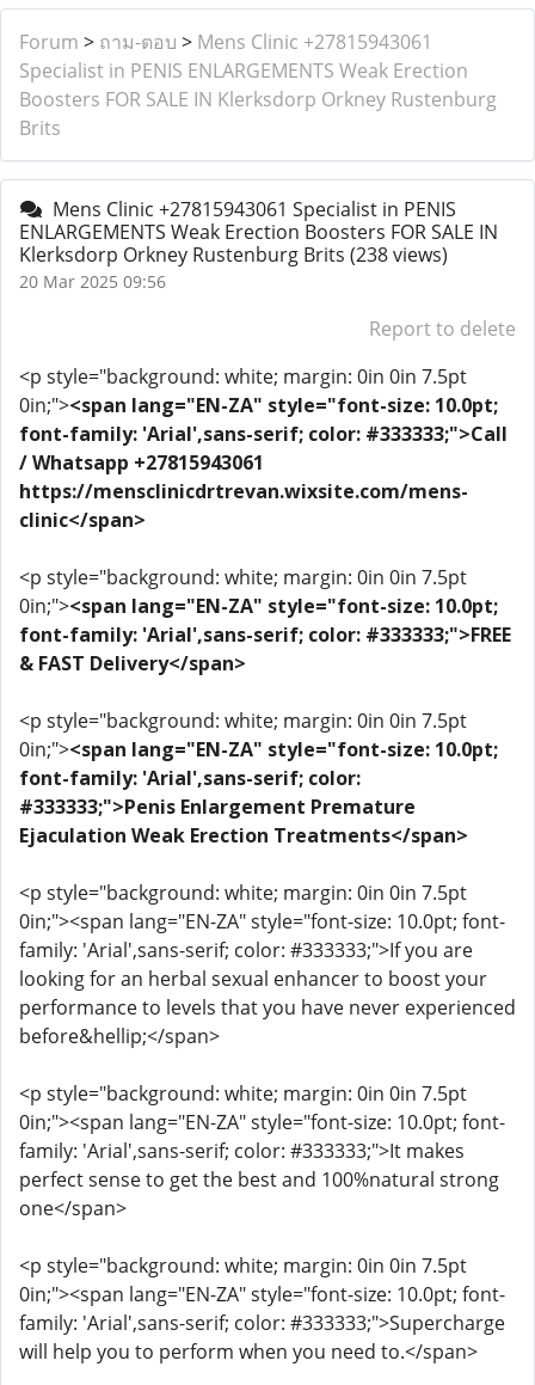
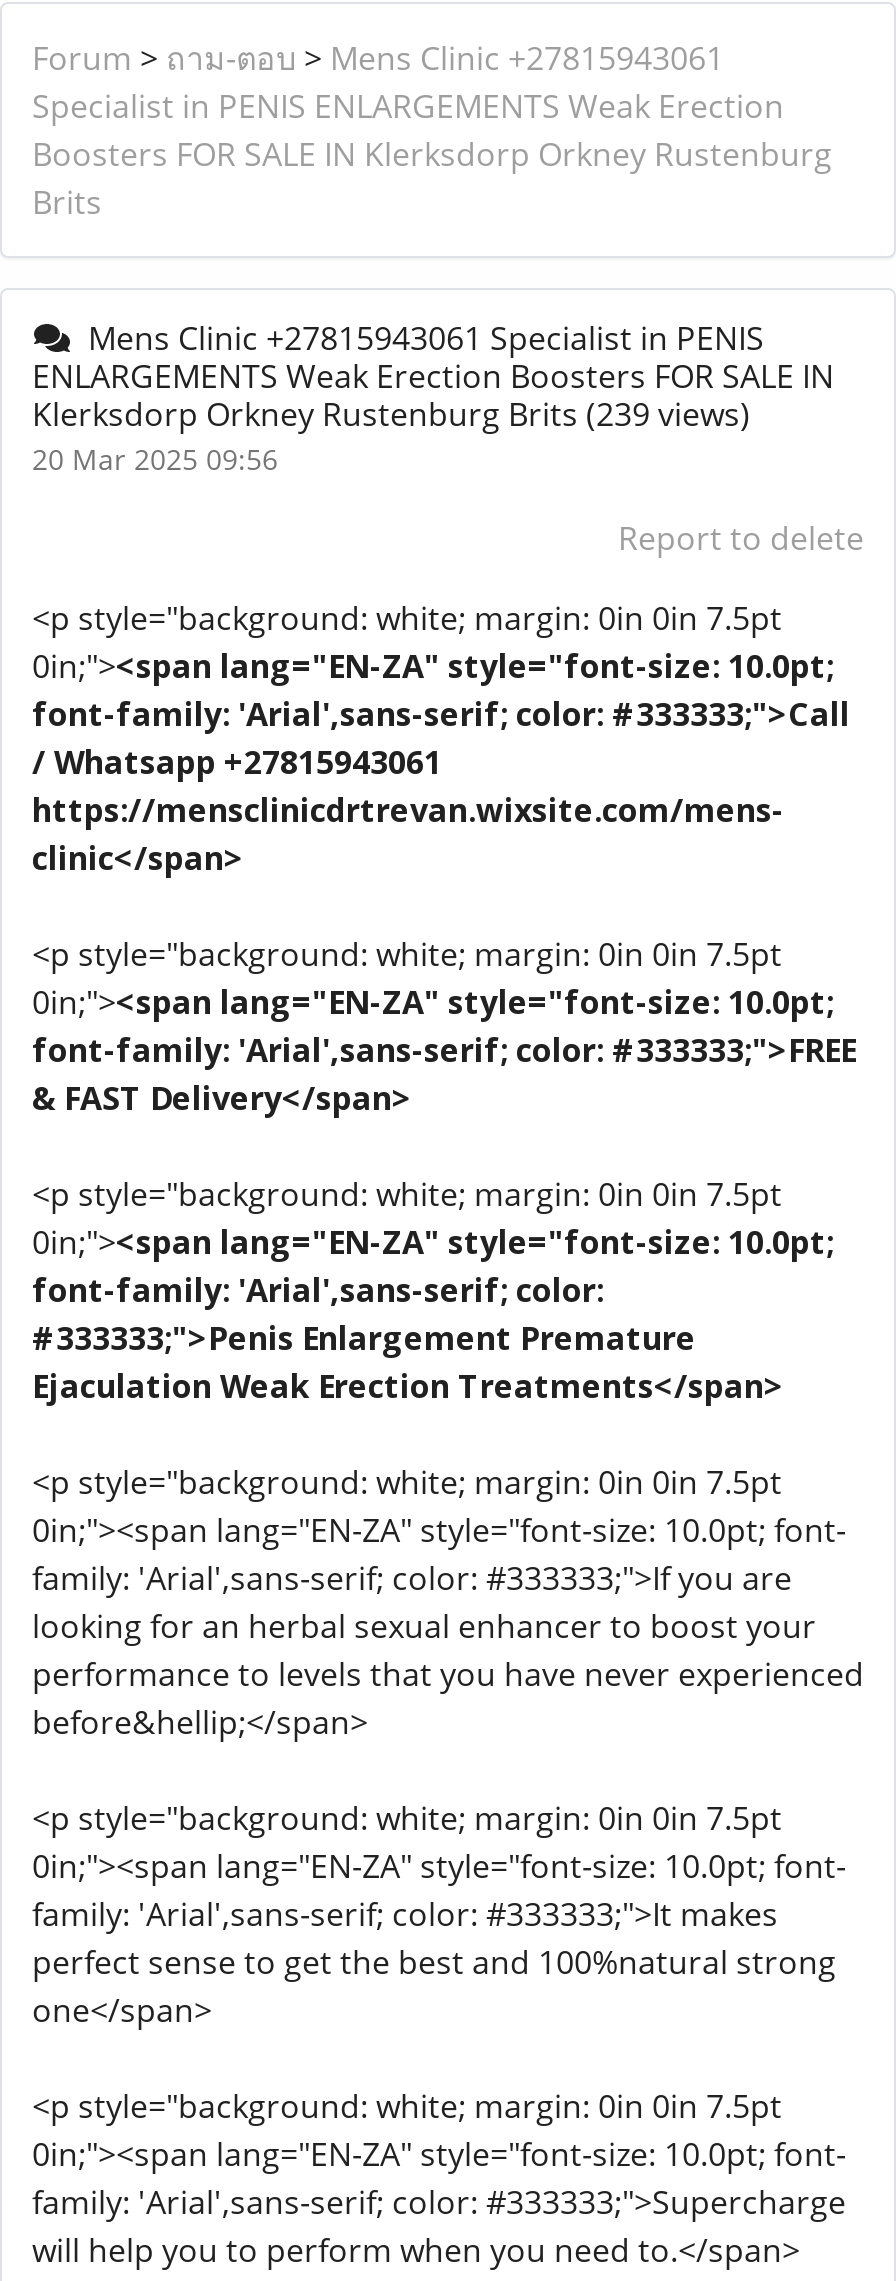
- Klerksdorp Orkney Rustenburg Brits (238 views)
+ Klerksdorp Orkney Rustenburg Brits (239 views)
